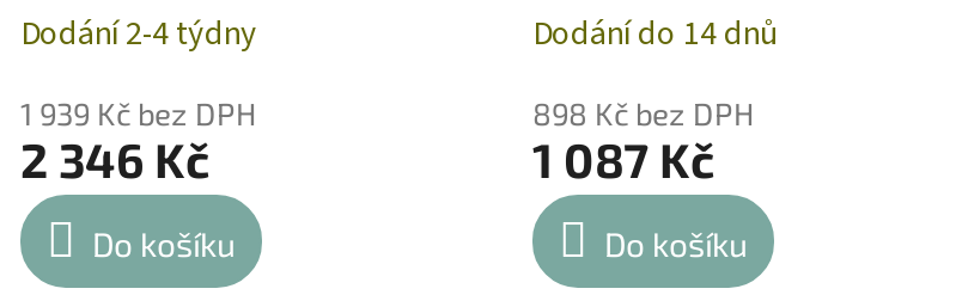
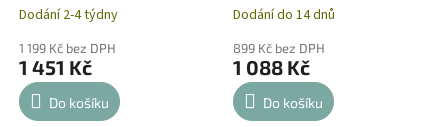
- 1 939 Kč bez DPH
+ 1 199 Kč bez DPH

- 898 Kč bez DPH
+ 899 Kč bez DPH

- 2 346 Kč
+ 1 451 Kč

- 1 087 Kč
+ 1 088 Kč
